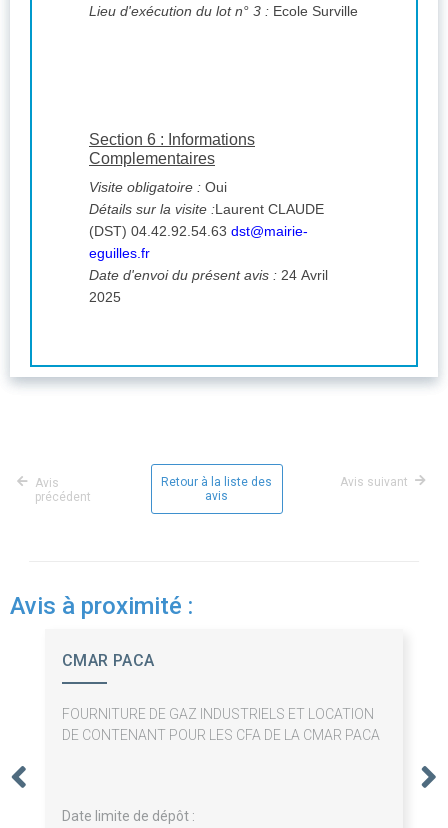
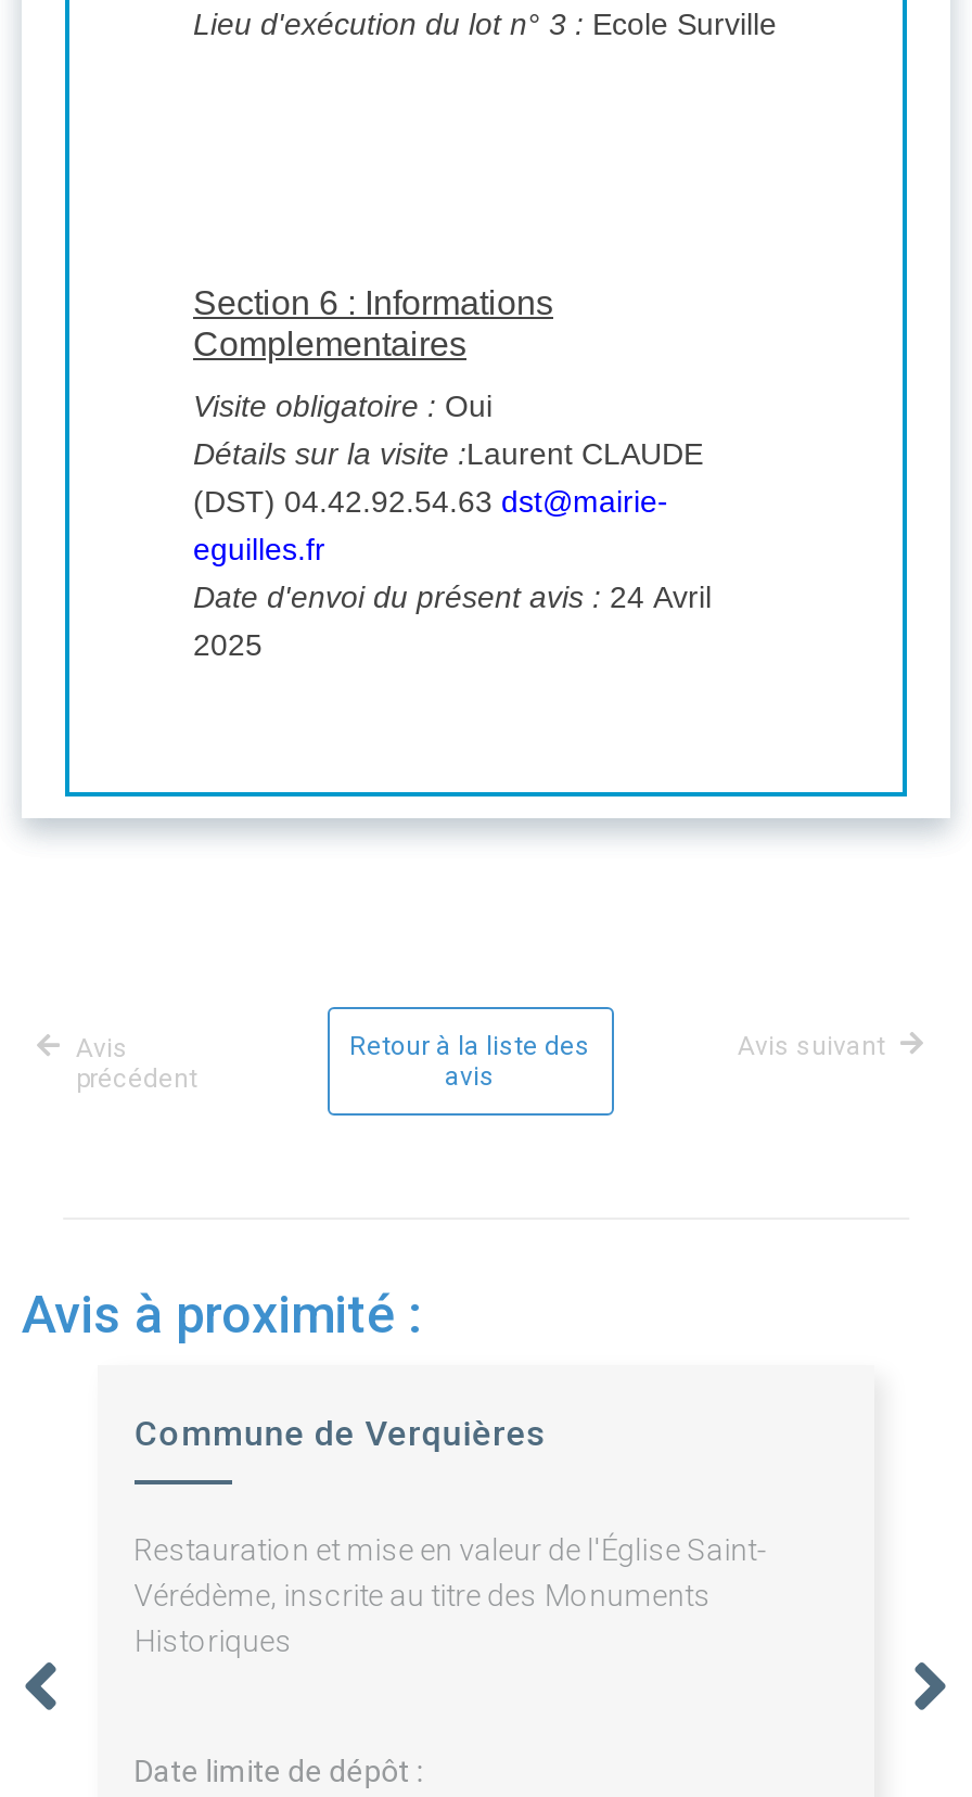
- CMAR PACA
+ Commune de Verquières

- FOURNITURE DE GAZ INDUSTRIELS ET LOCATION
- DE CONTENANT POUR LES CFA DE LA CMAR PACA
+ Restauration et mise en valeur de l'Église Saint-
+ Vérédème, inscrite au titre des Monuments
+ Historiques
